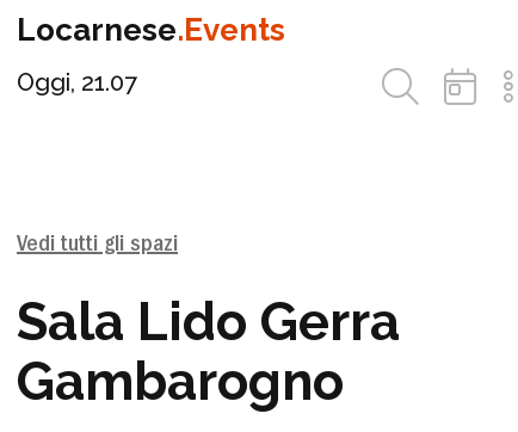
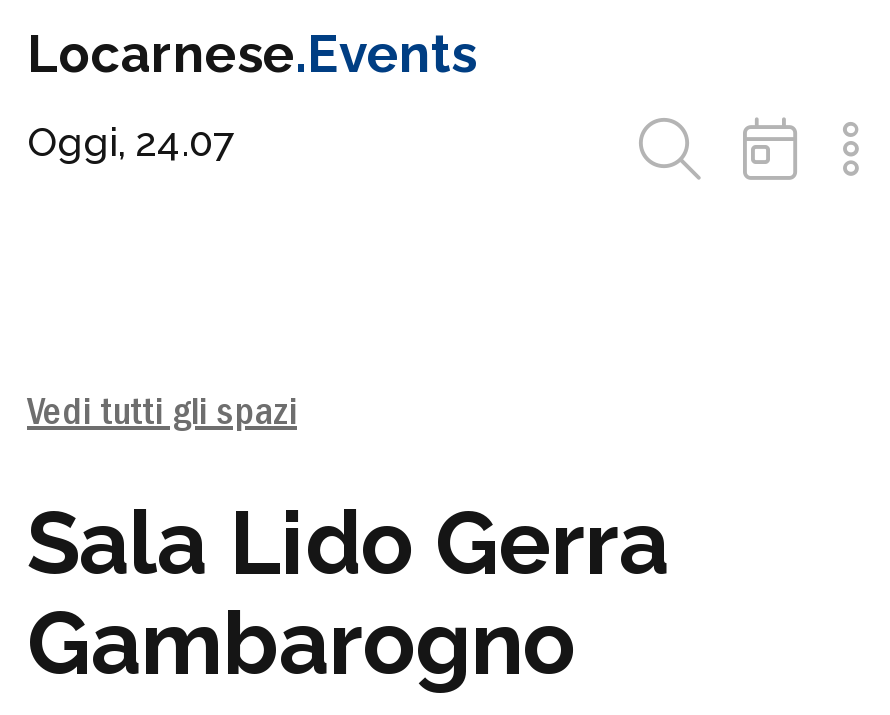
- Oggi, 21.07
+ Oggi, 24.07
